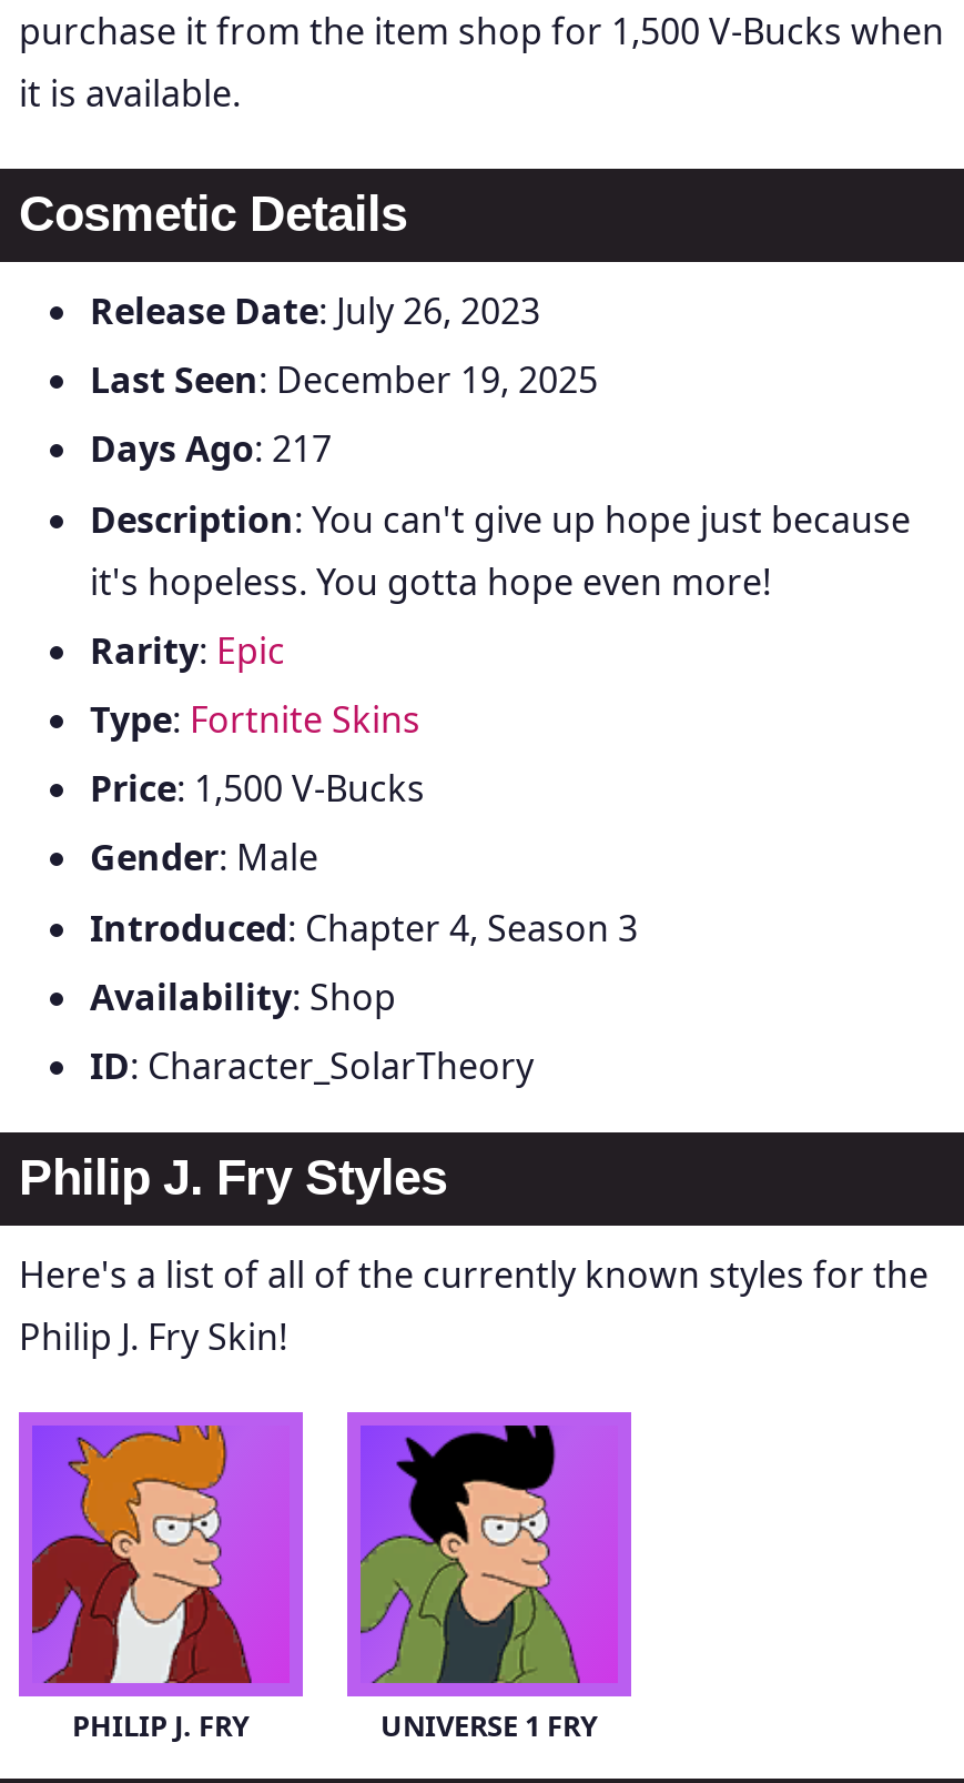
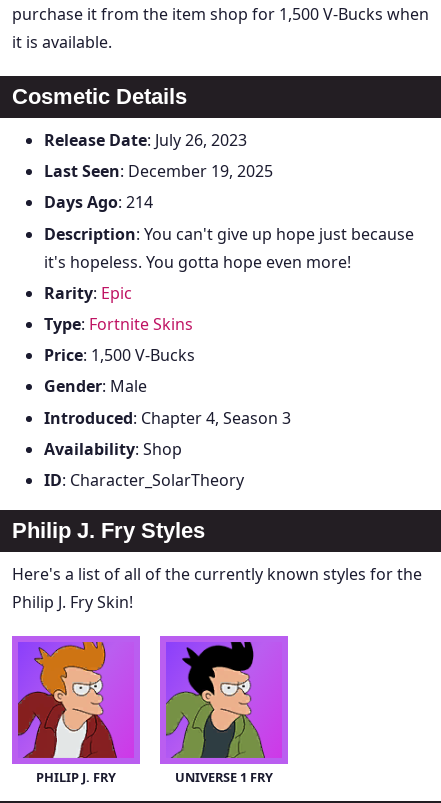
- Days Ago: 217
+ Days Ago: 214
